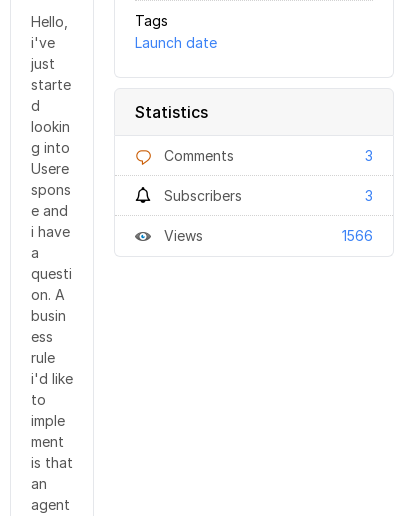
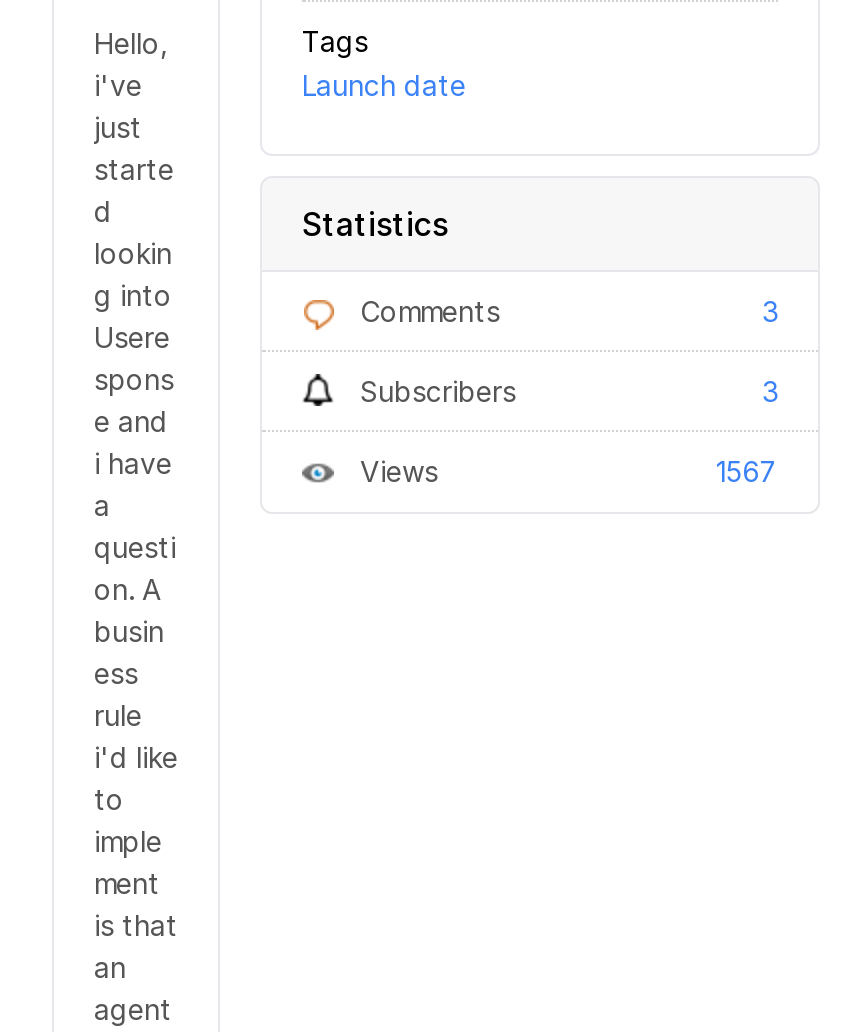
- 1566
+ 1567
